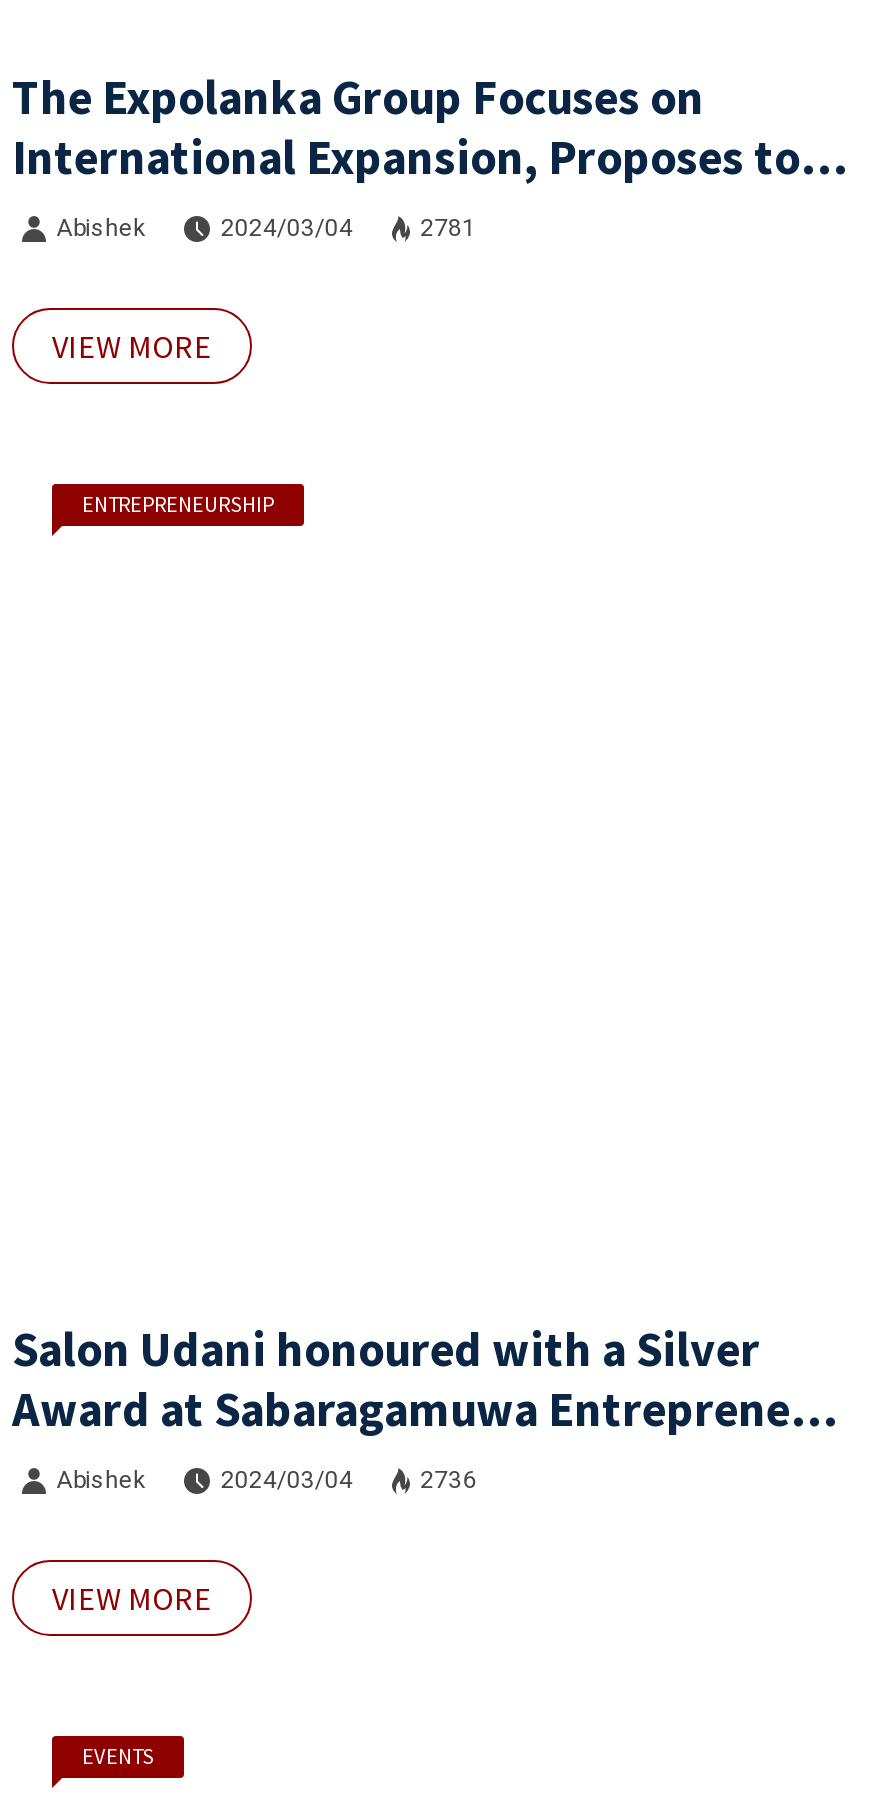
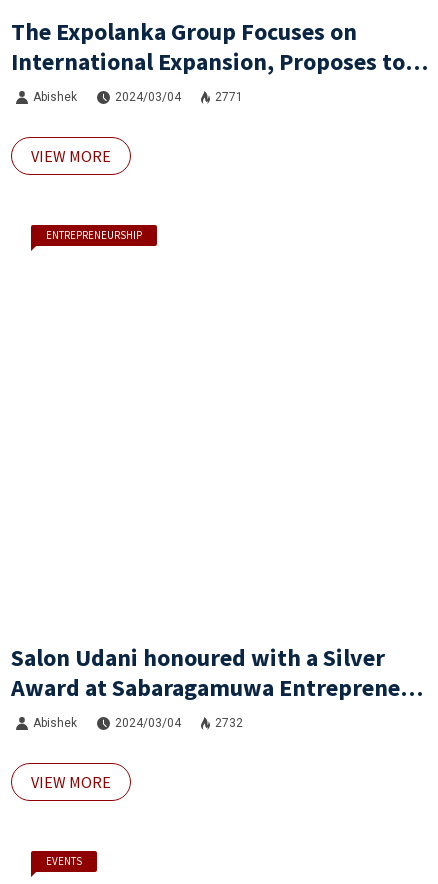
- 2781
+ 2771

- 2736
+ 2732
